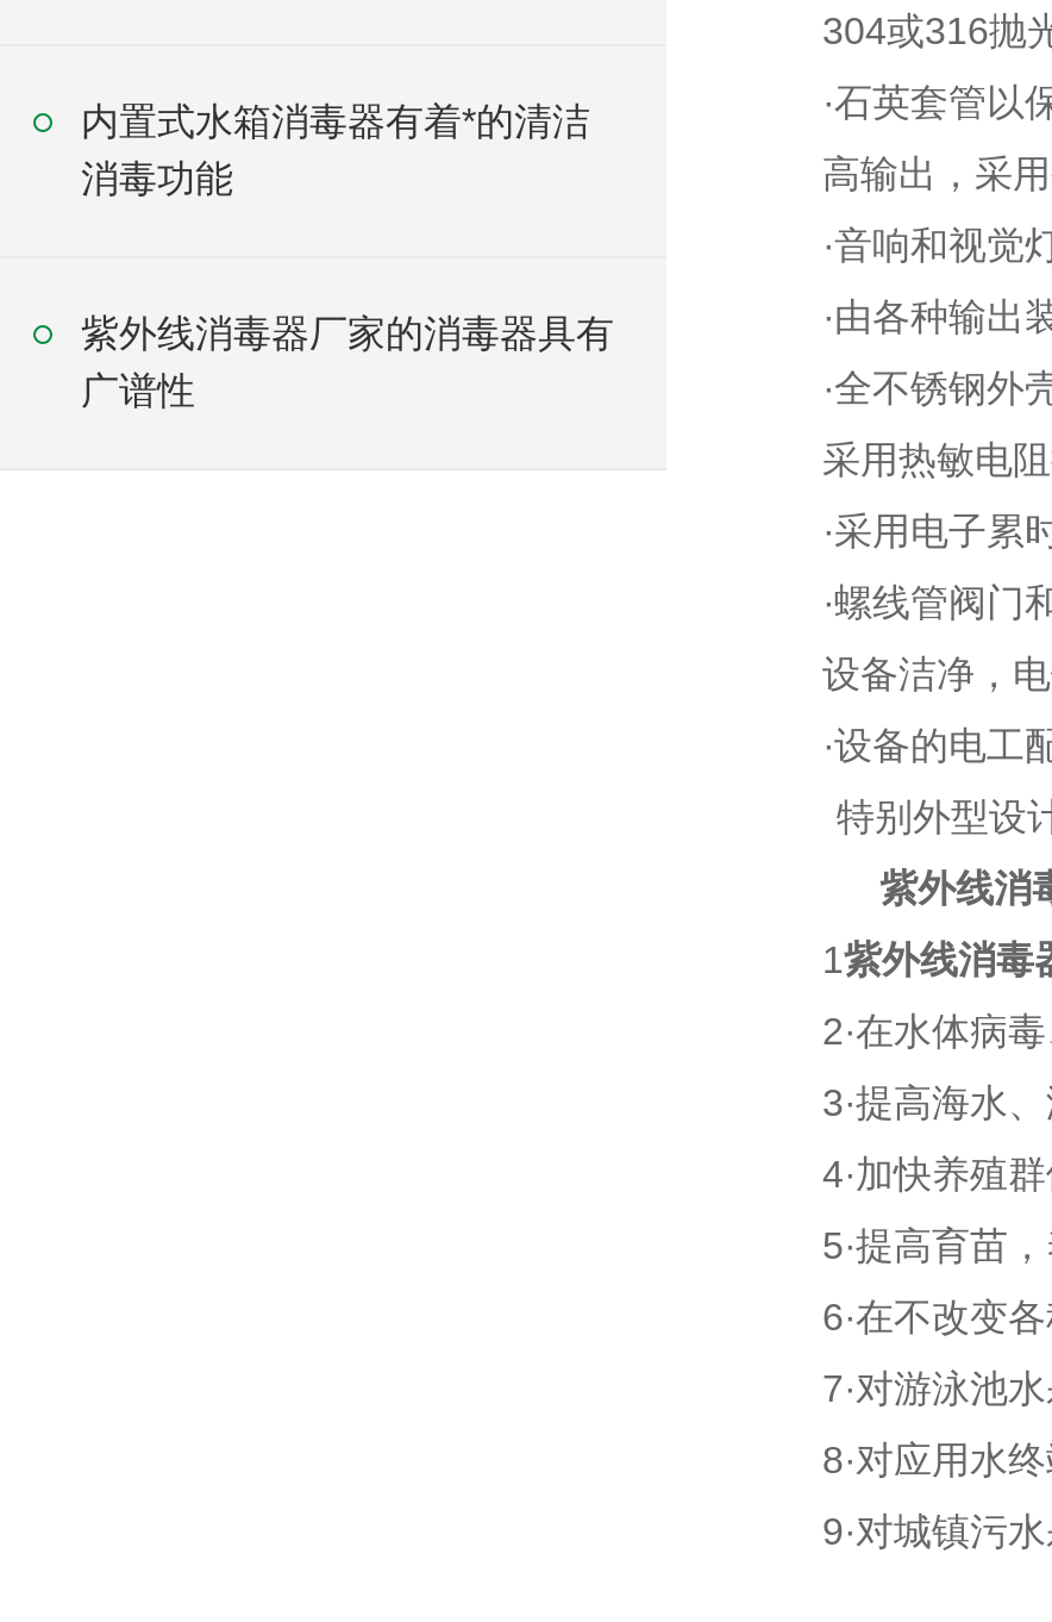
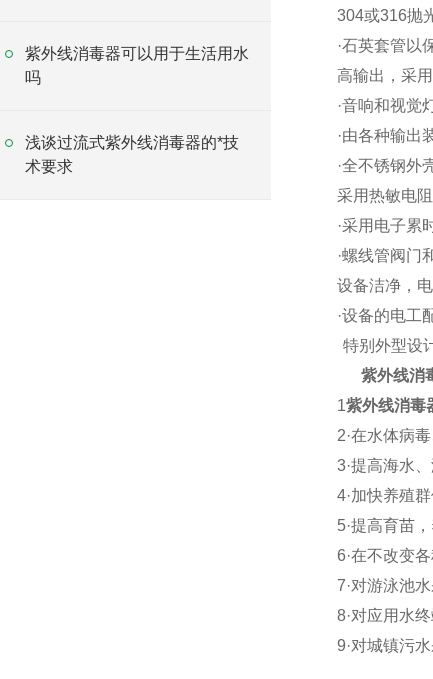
- 内置式水箱消毒器有着*的清洁
- 消毒功能
+ 紫外线消毒器可以用于生活用水
+ 吗

- 紫外线消毒器厂家的消毒器具有
- 广谱性
+ 浅谈过流式紫外线消毒器的*技
+ 术要求
